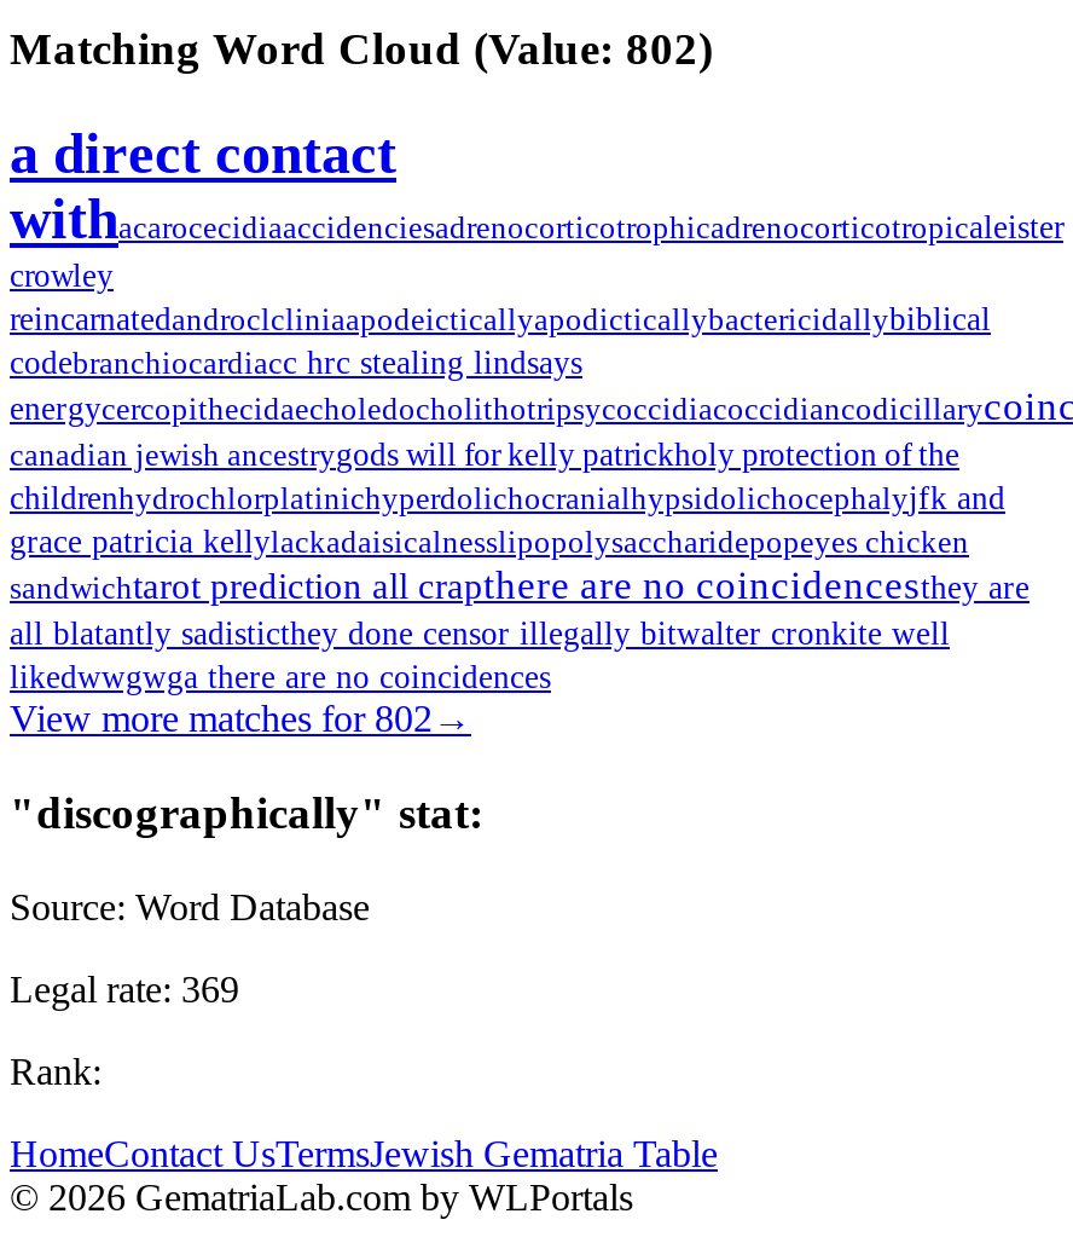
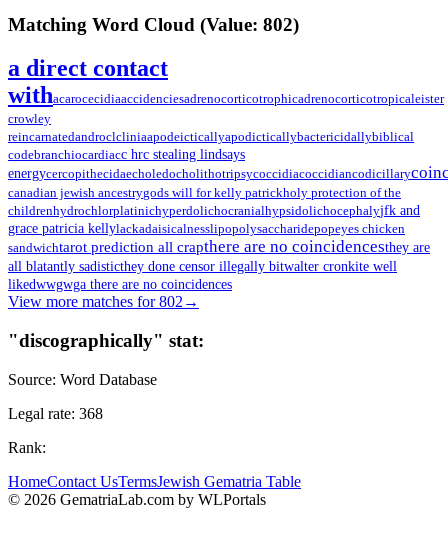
- Legal rate: 369
+ Legal rate: 368
